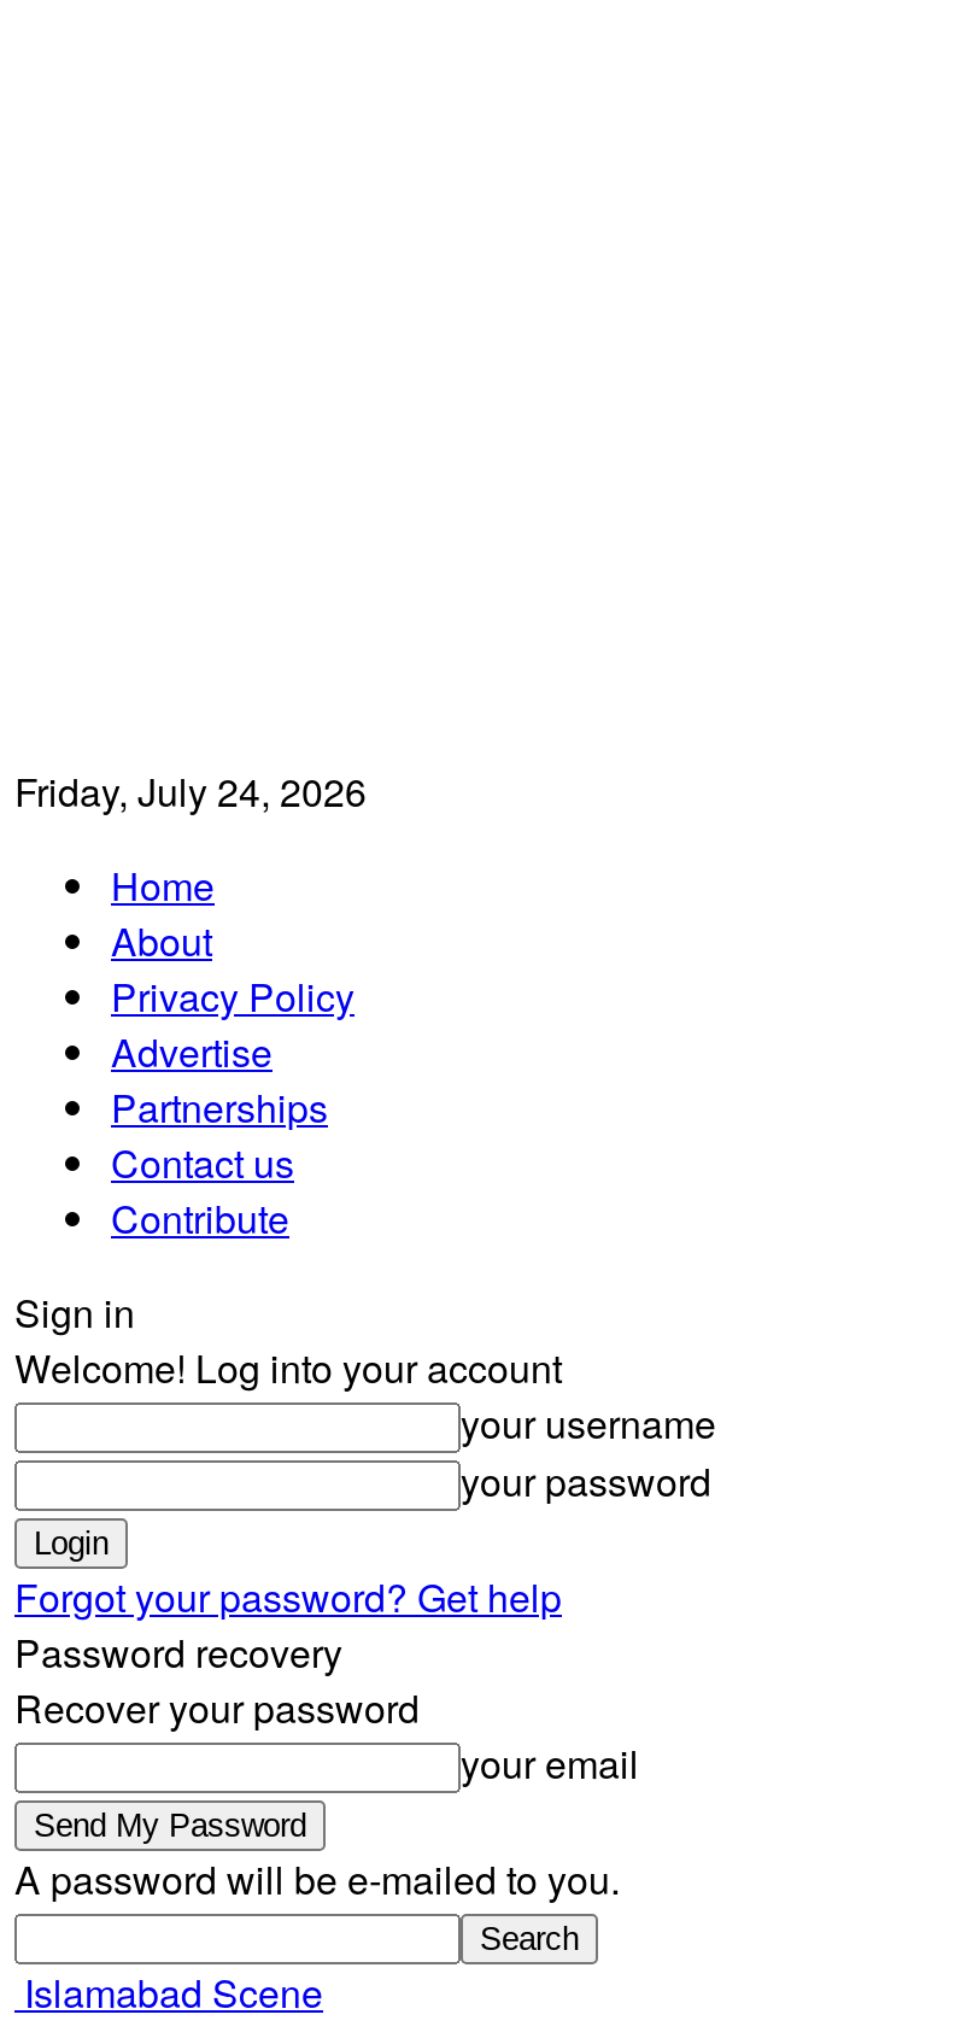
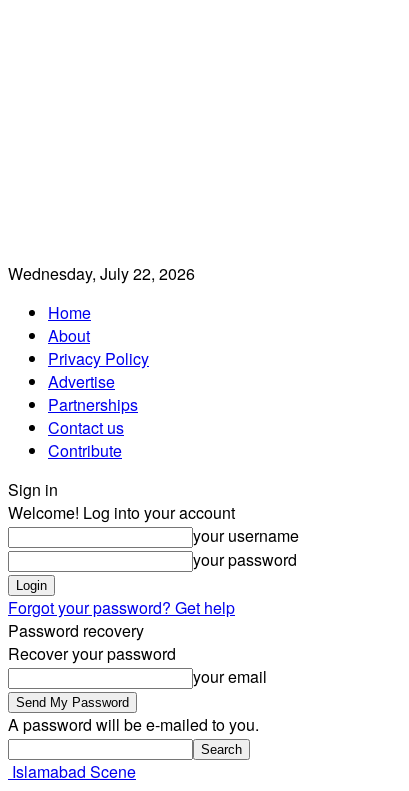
- Friday, July 24, 2026
+ Wednesday, July 22, 2026
